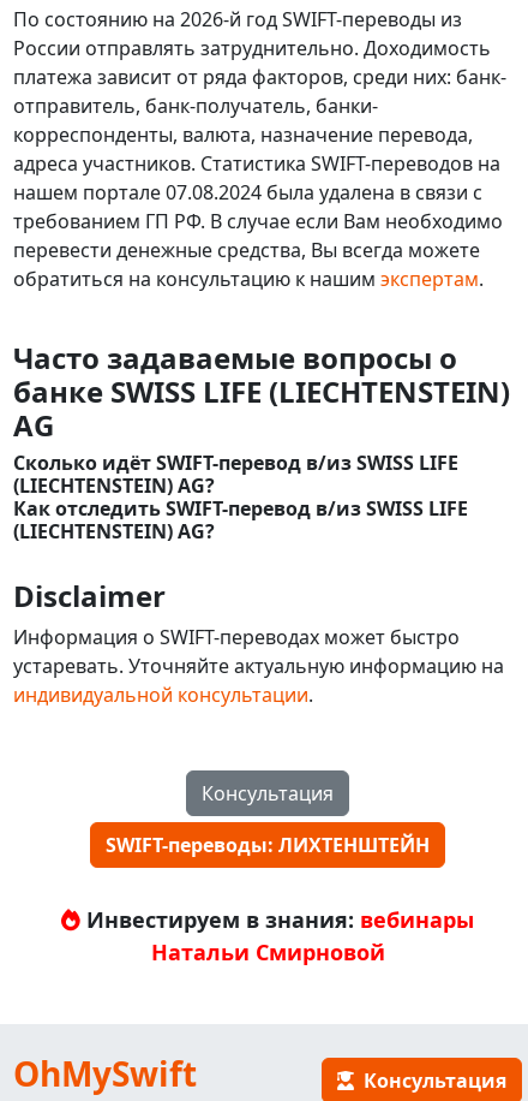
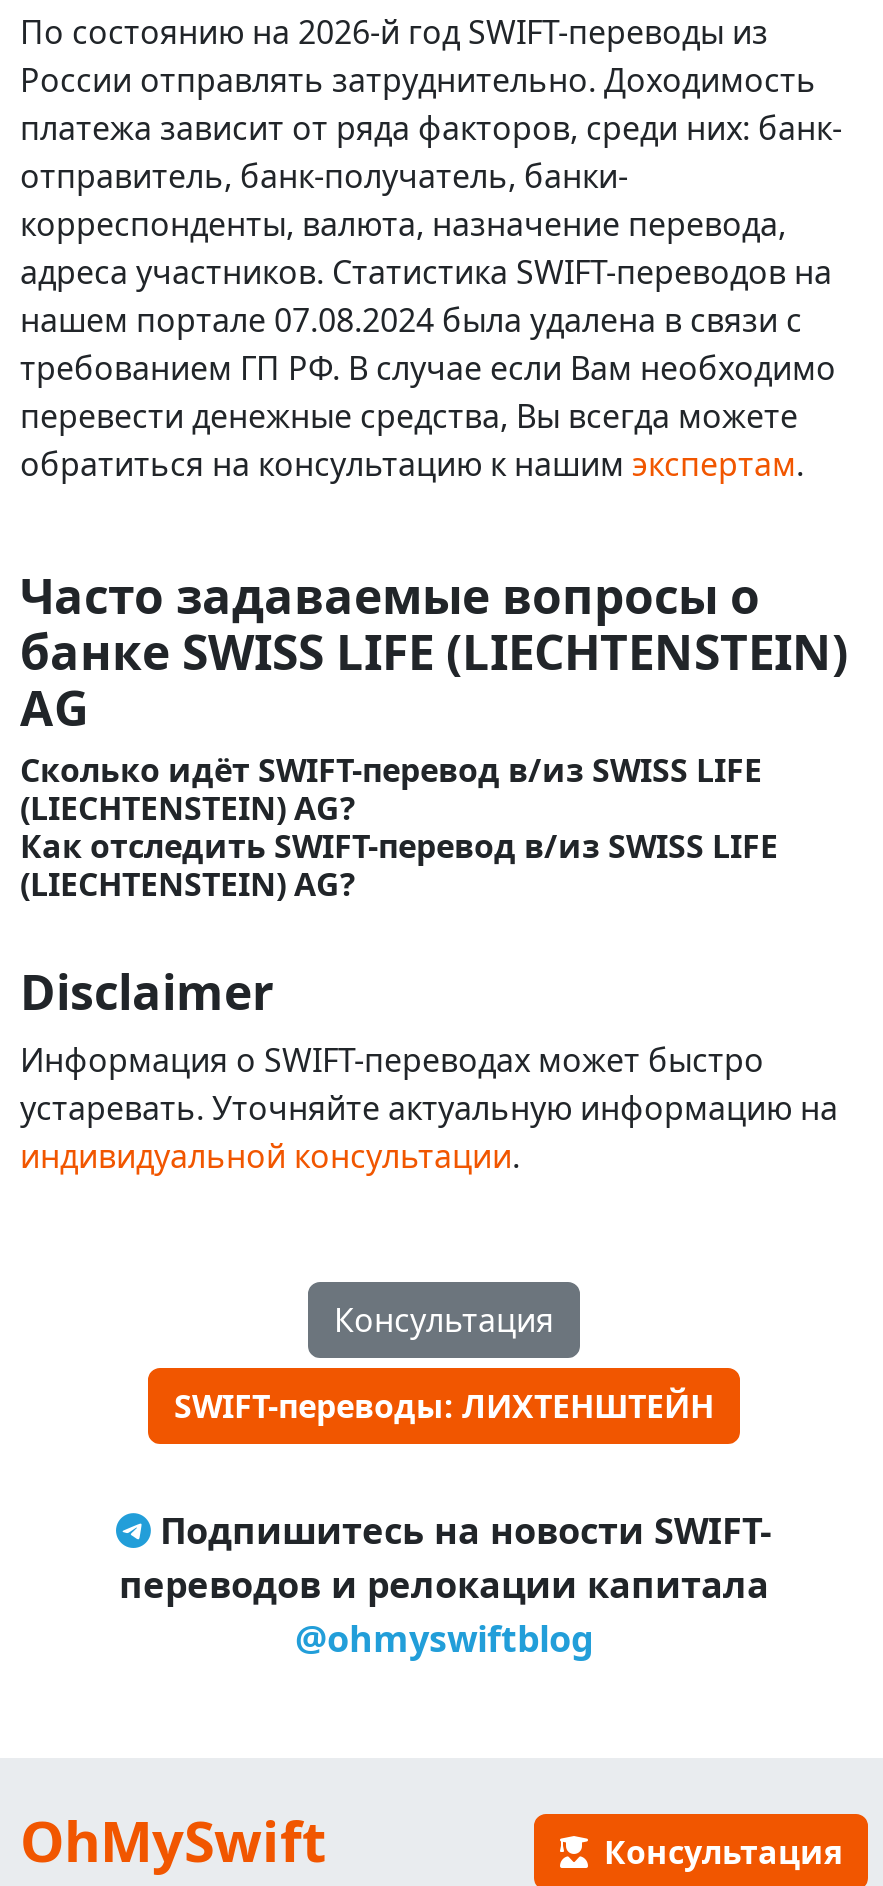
- Инвестируем в знания: вебинары
- Натальи Смирновой
+ Подпишитесь на новости SWIFT-
+ переводов и релокации капитала
+ @ohmyswiftblog
